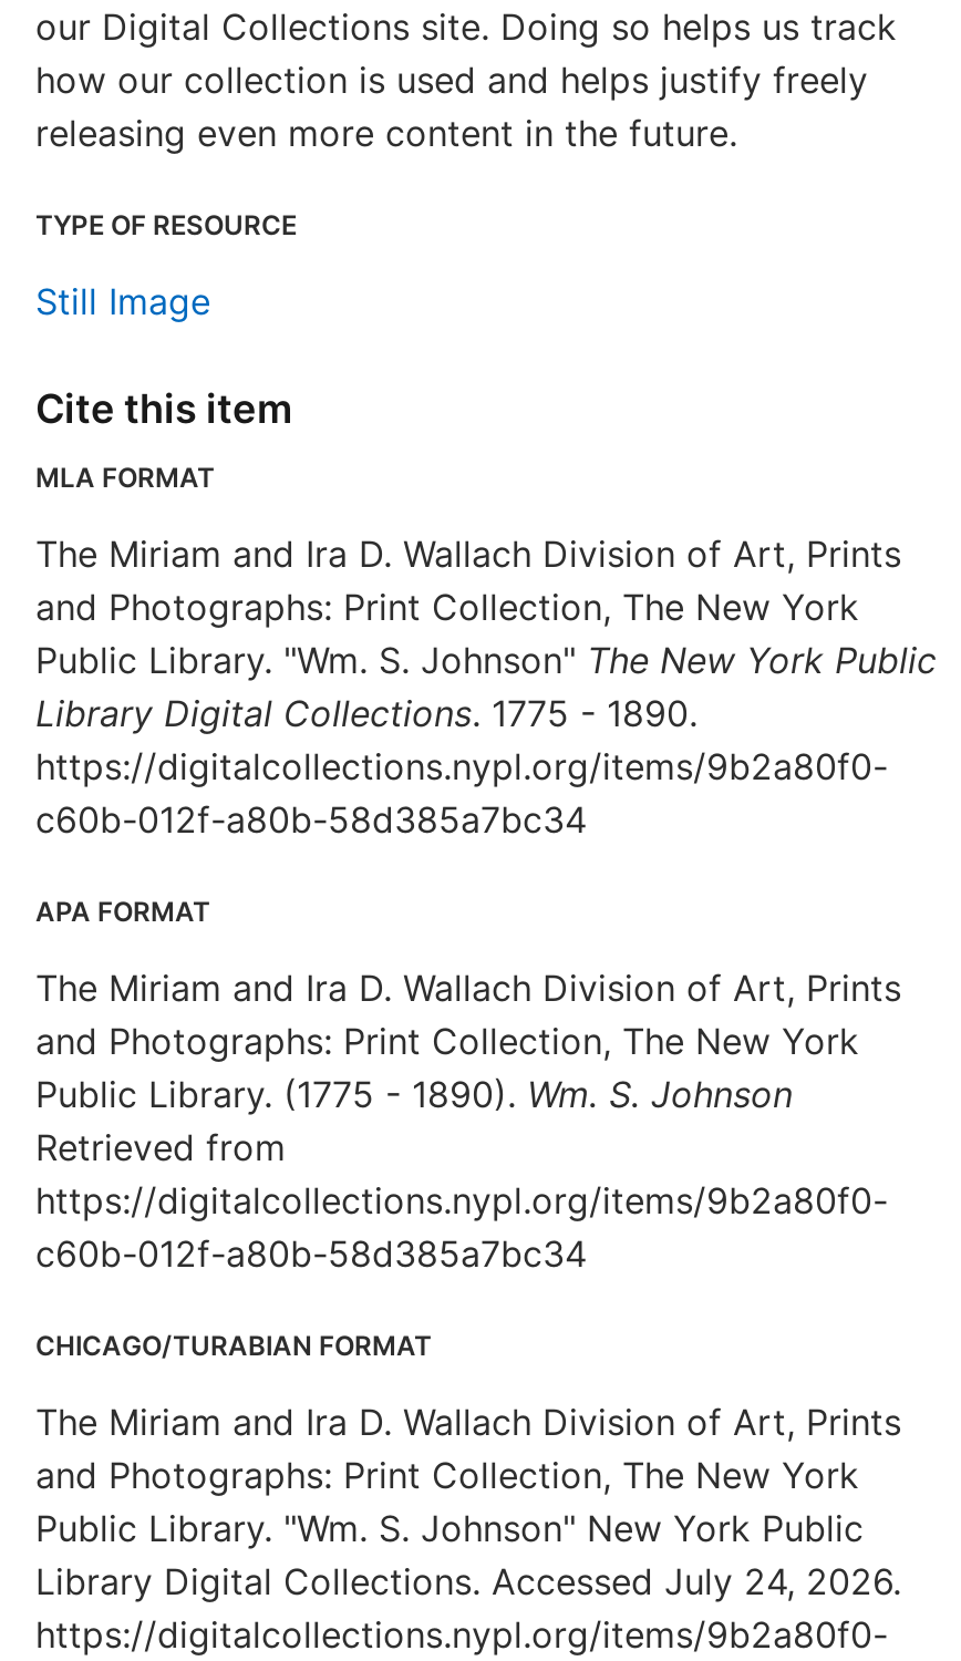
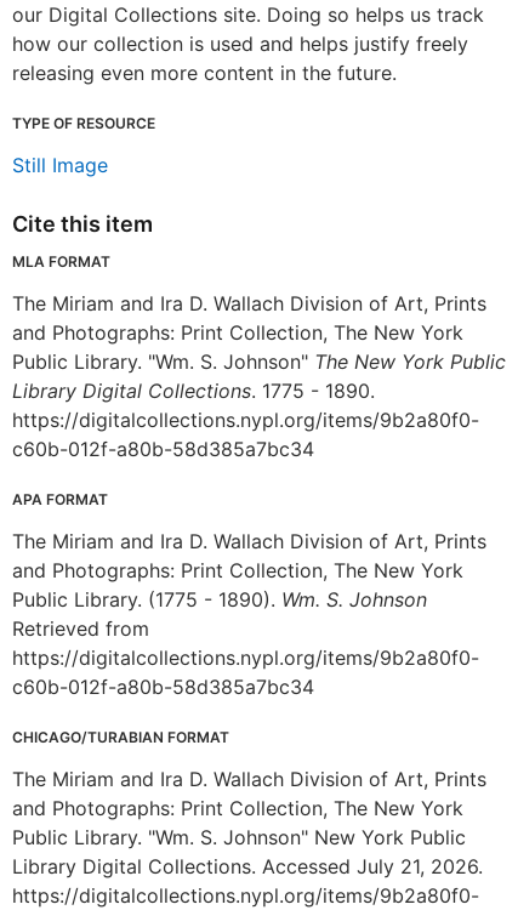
- Library Digital Collections. Accessed July 24, 2026.
+ Library Digital Collections. Accessed July 21, 2026.
